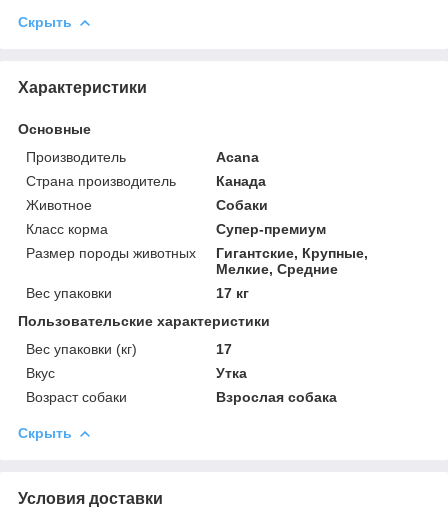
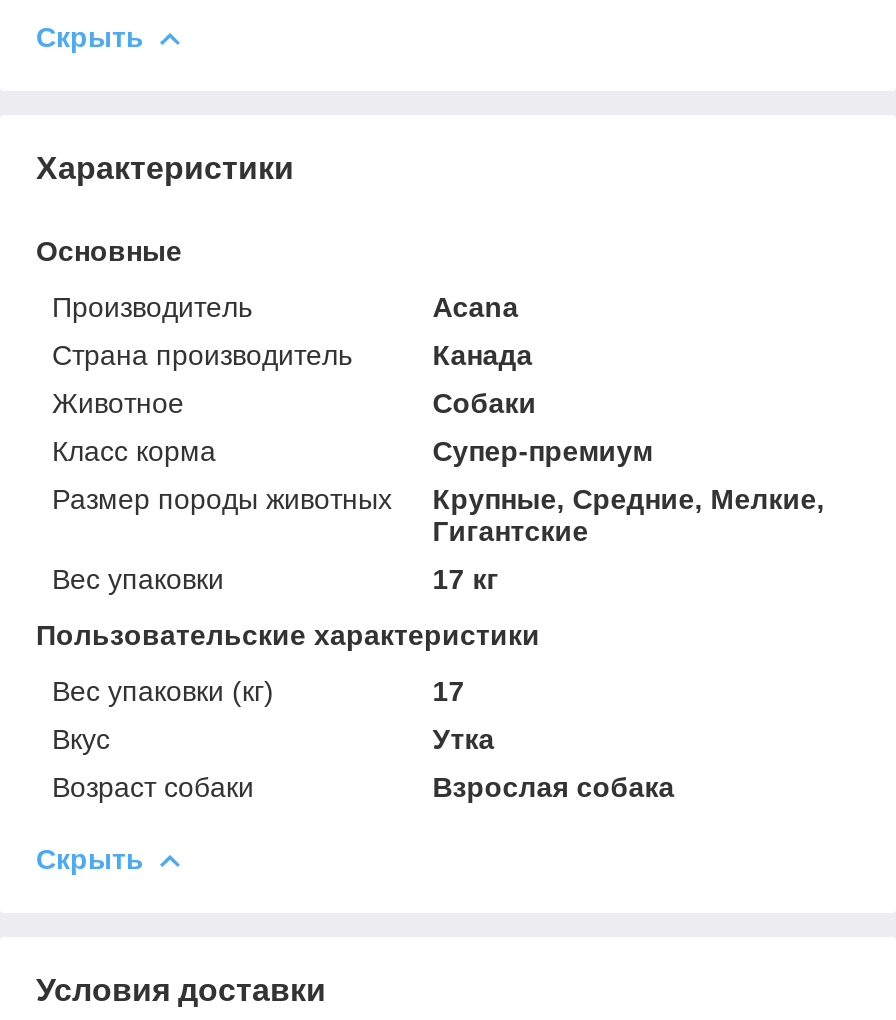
- Гигантские, Крупные,
- Мелкие, Средние
+ Крупные, Средние, Мелкие,
+ Гигантские
